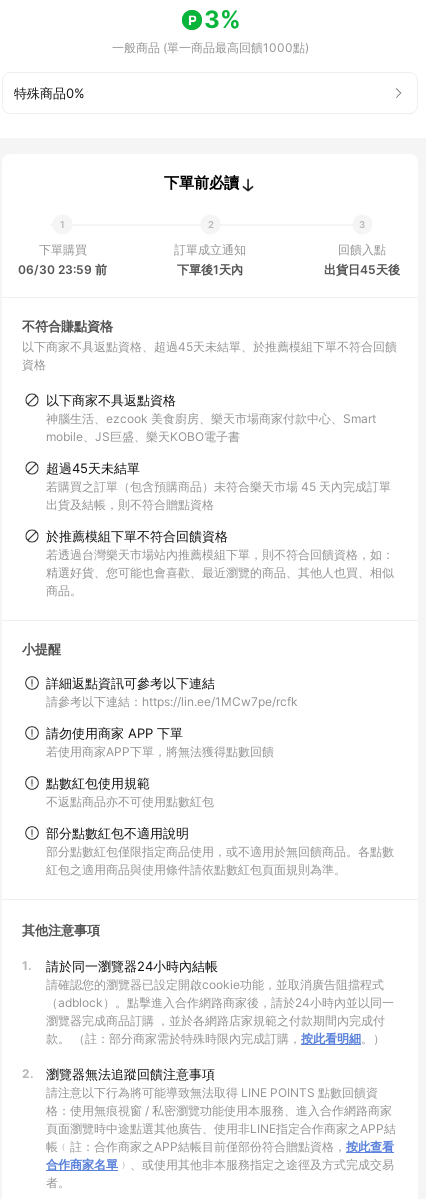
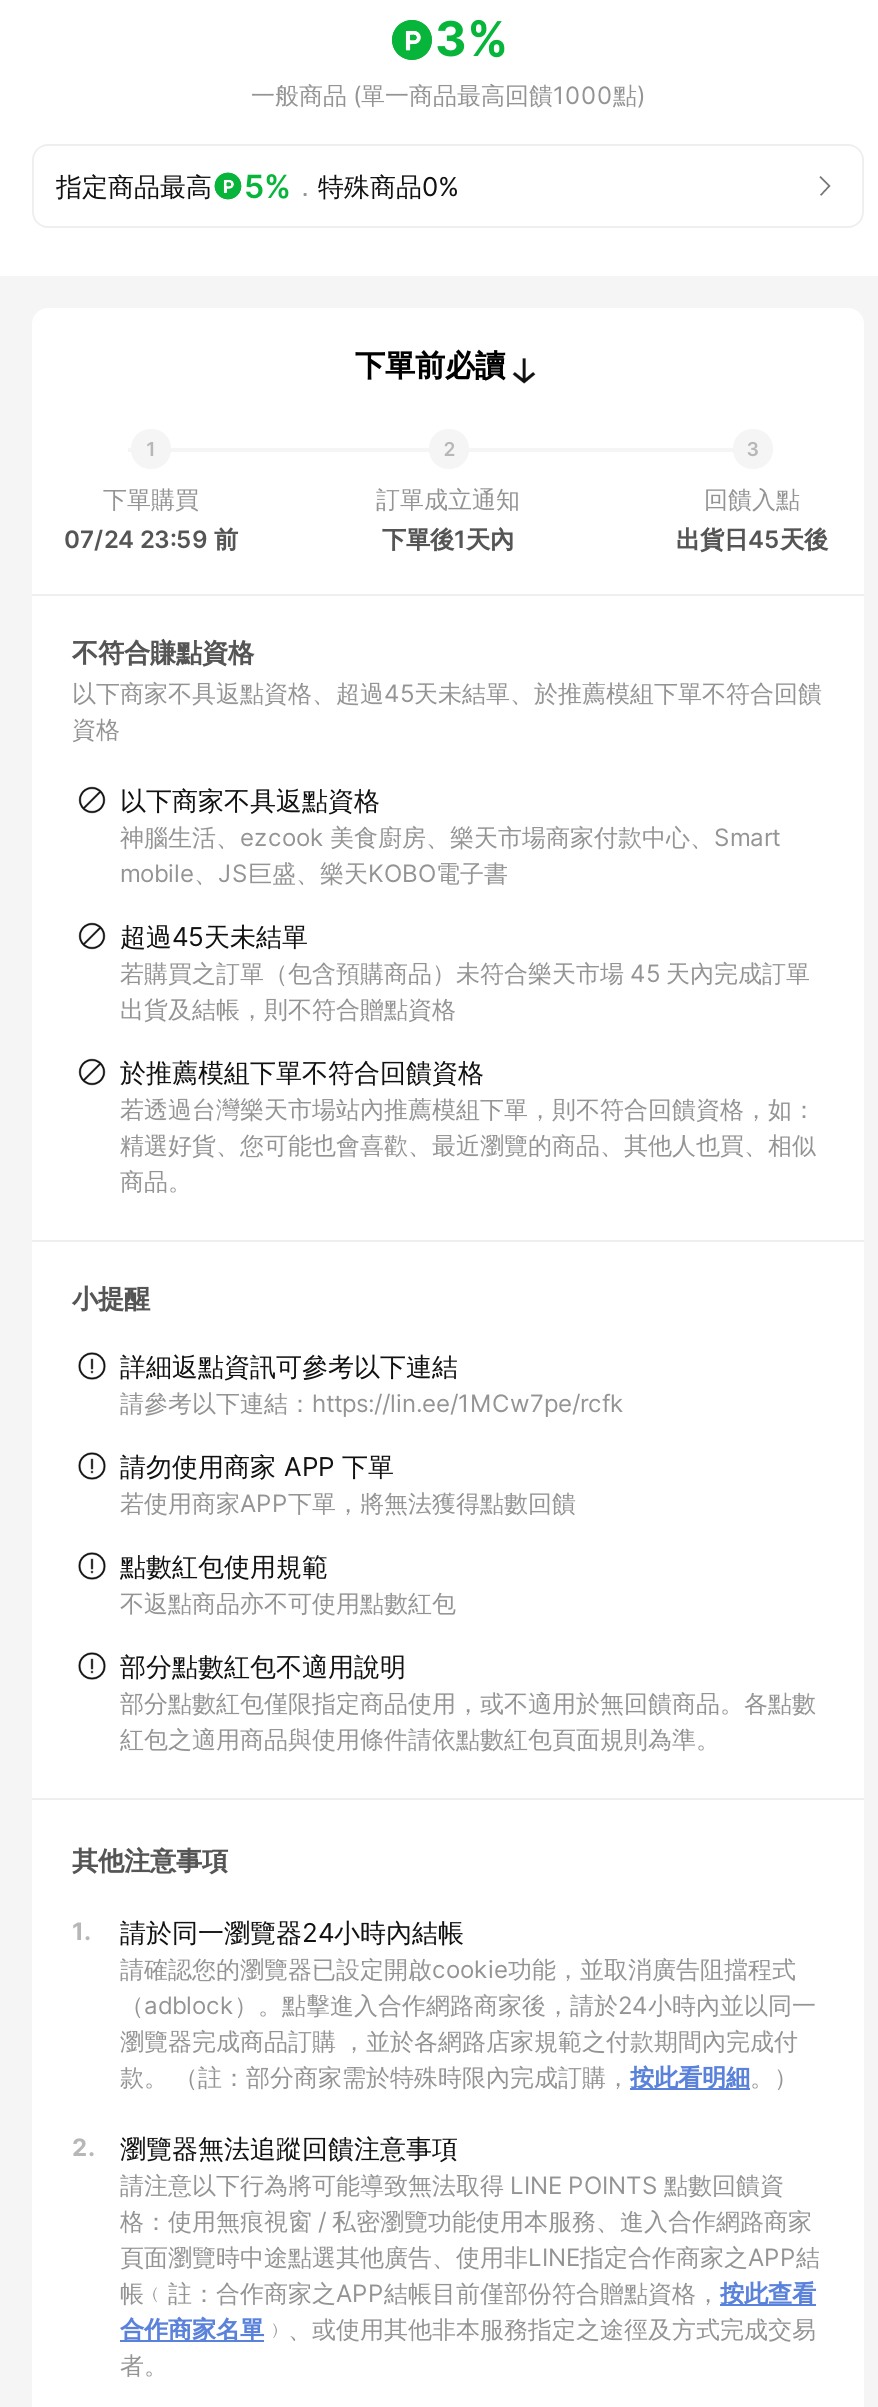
- 特殊商品0%
+ 指定商品最高
+ 5%．特殊商品0%

- 06/30 23:59 前
+ 07/24 23:59 前
